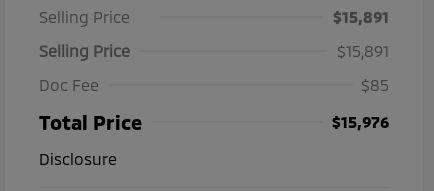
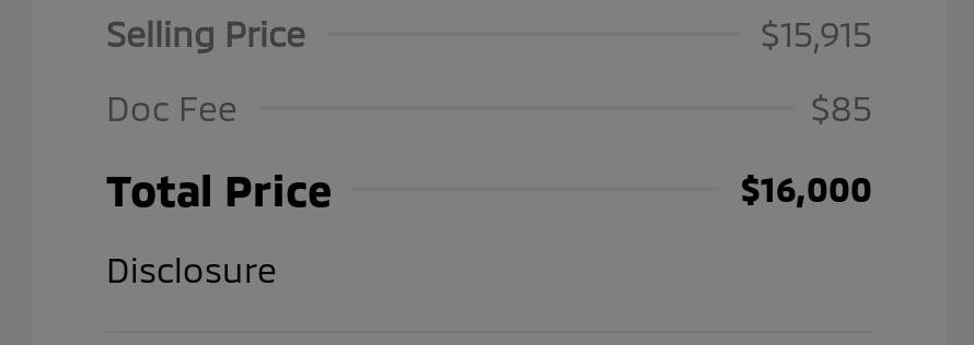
- $15,891
- Selling Price
- $15,891
+ $15,915

- $15,976
+ $16,000
